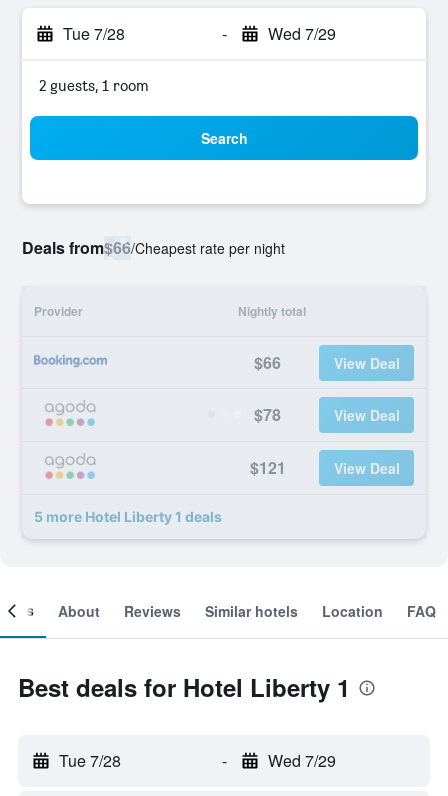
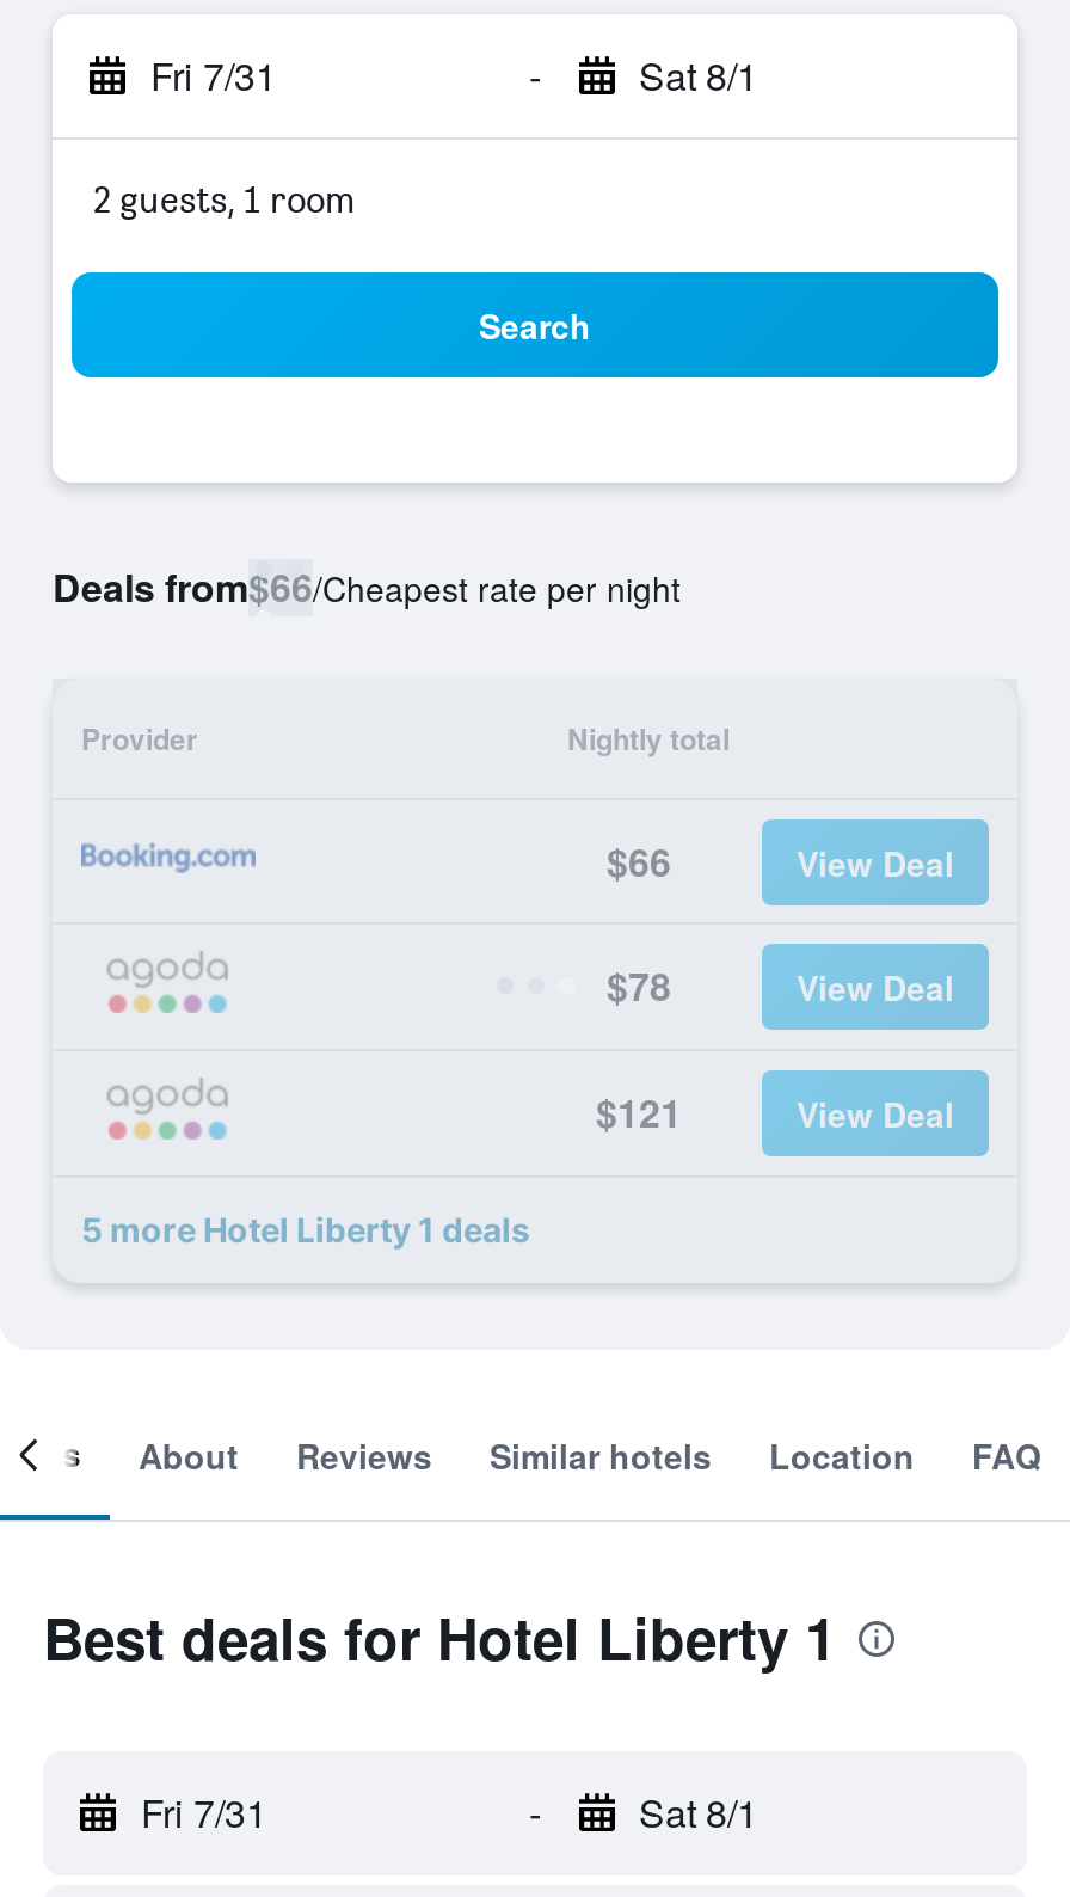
- Tue 7/28
+ Fri 7/31

- Wed 7/29
+ Sat 8/1

- Tue 7/28
+ Fri 7/31

- Wed 7/29
+ Sat 8/1
